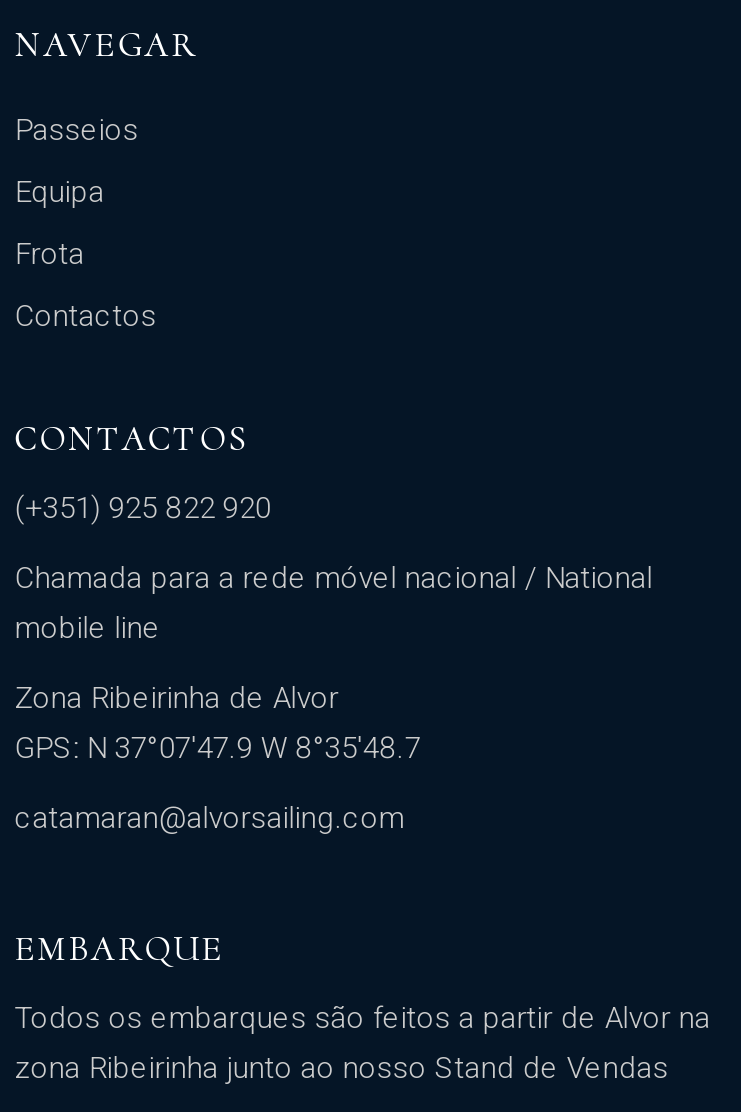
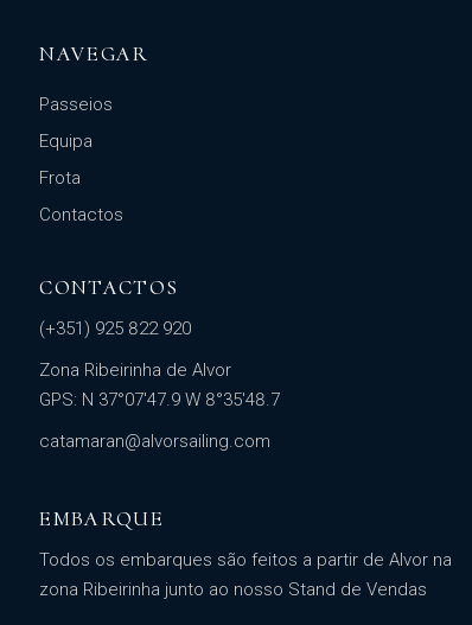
- Chamada para a rede móvel nacional / National
- mobile line
